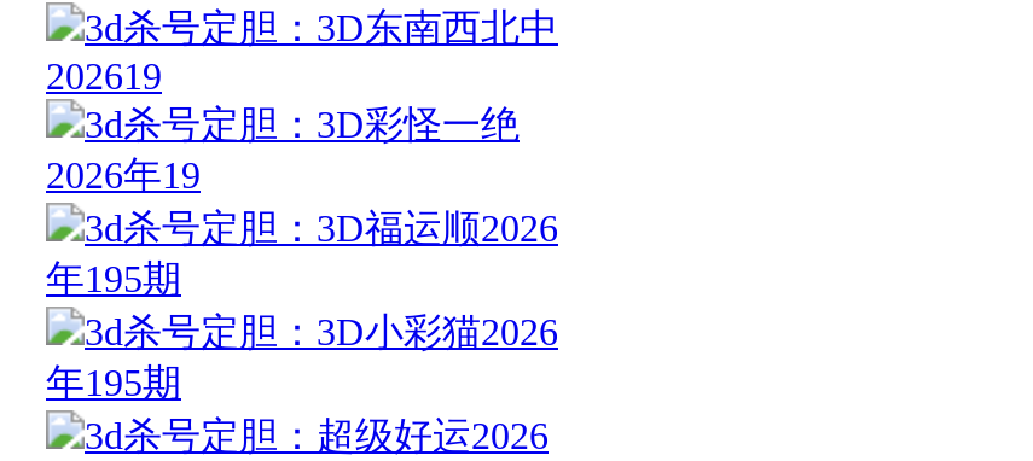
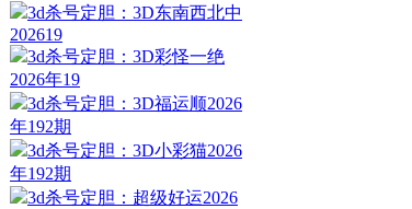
- 年195期
+ 年192期

- 年195期
+ 年192期
